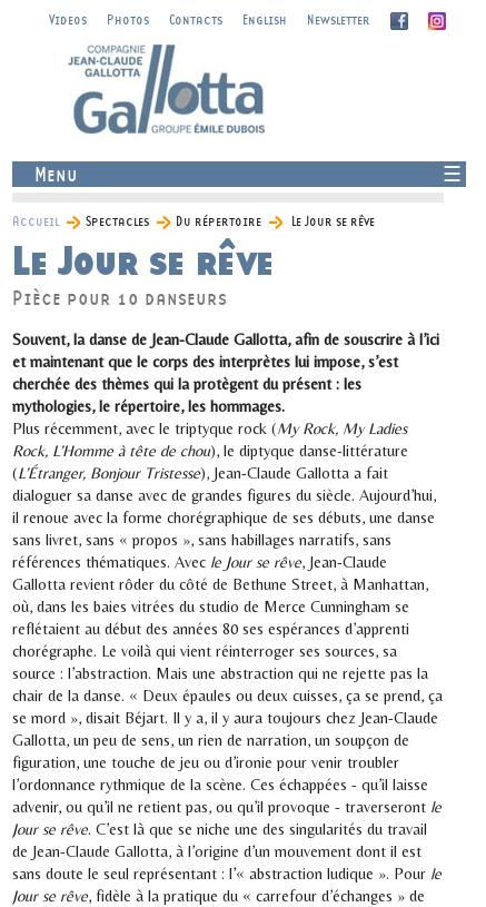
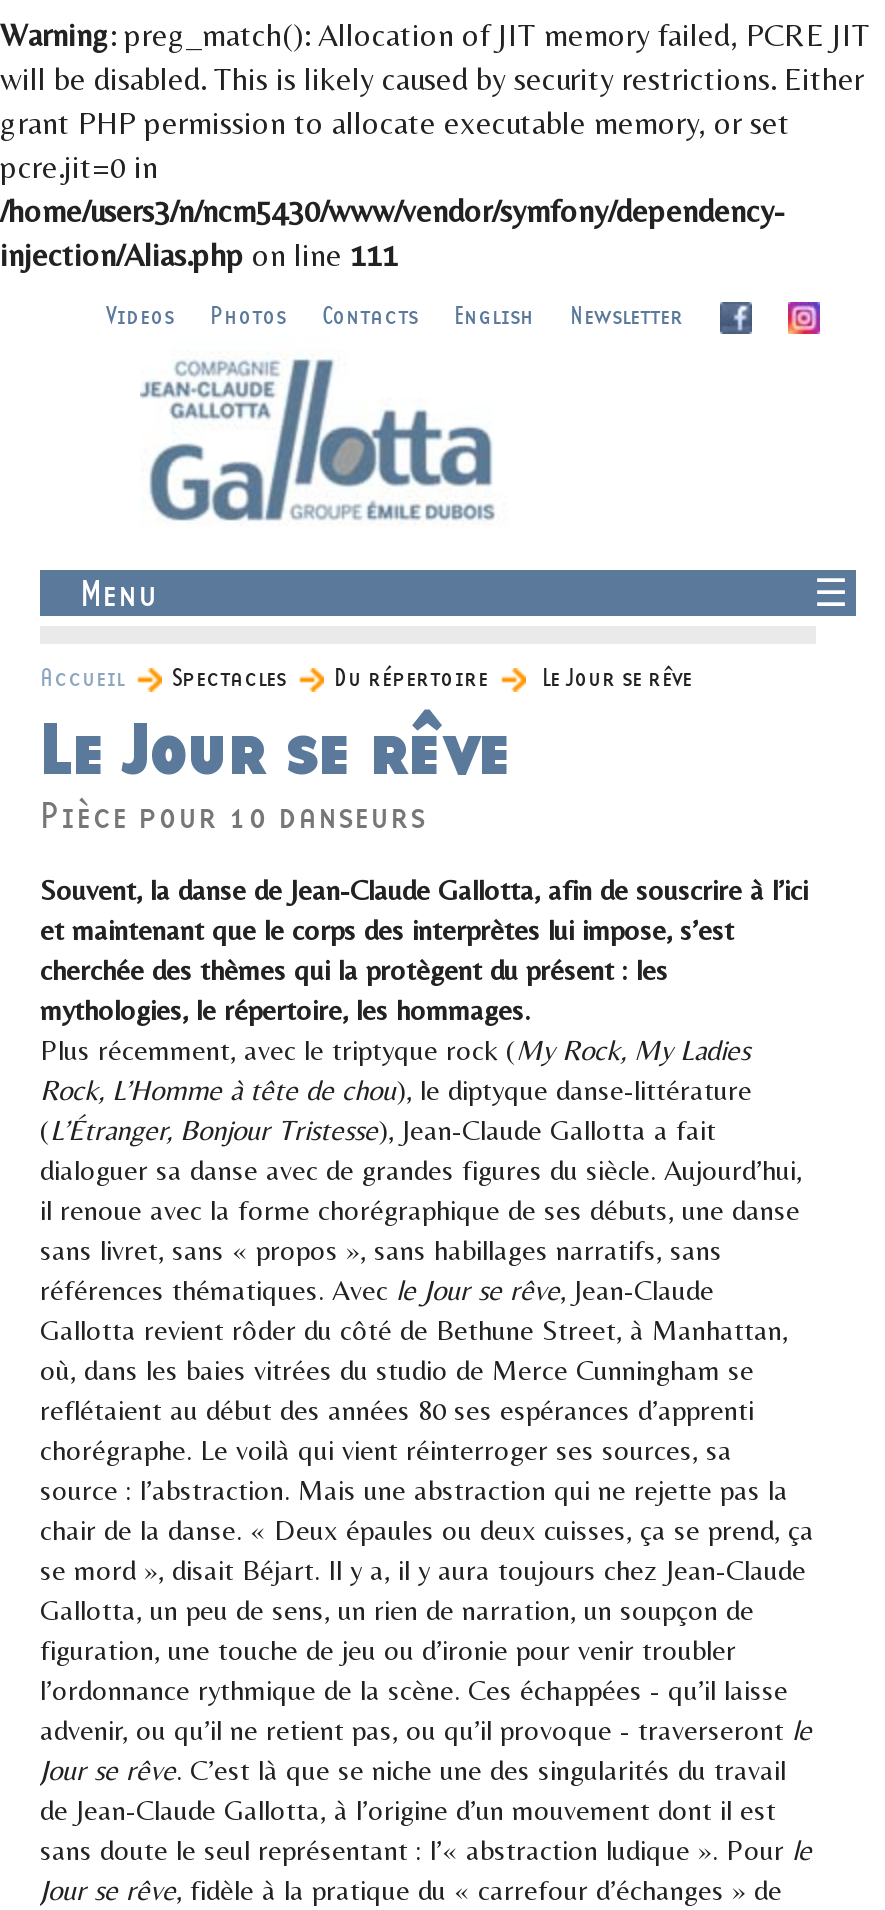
+ Warning: preg_match(): Allocation of JIT memory failed, PCRE JIT
+ will be disabled. This is likely caused by security restrictions. Either
+ grant PHP permission to allocate executable memory, or set
+ pcre.jit=0 in
+ /home/users3/n/ncm5430/www/vendor/symfony/dependency-
+ injection/Alias.php on line 111
